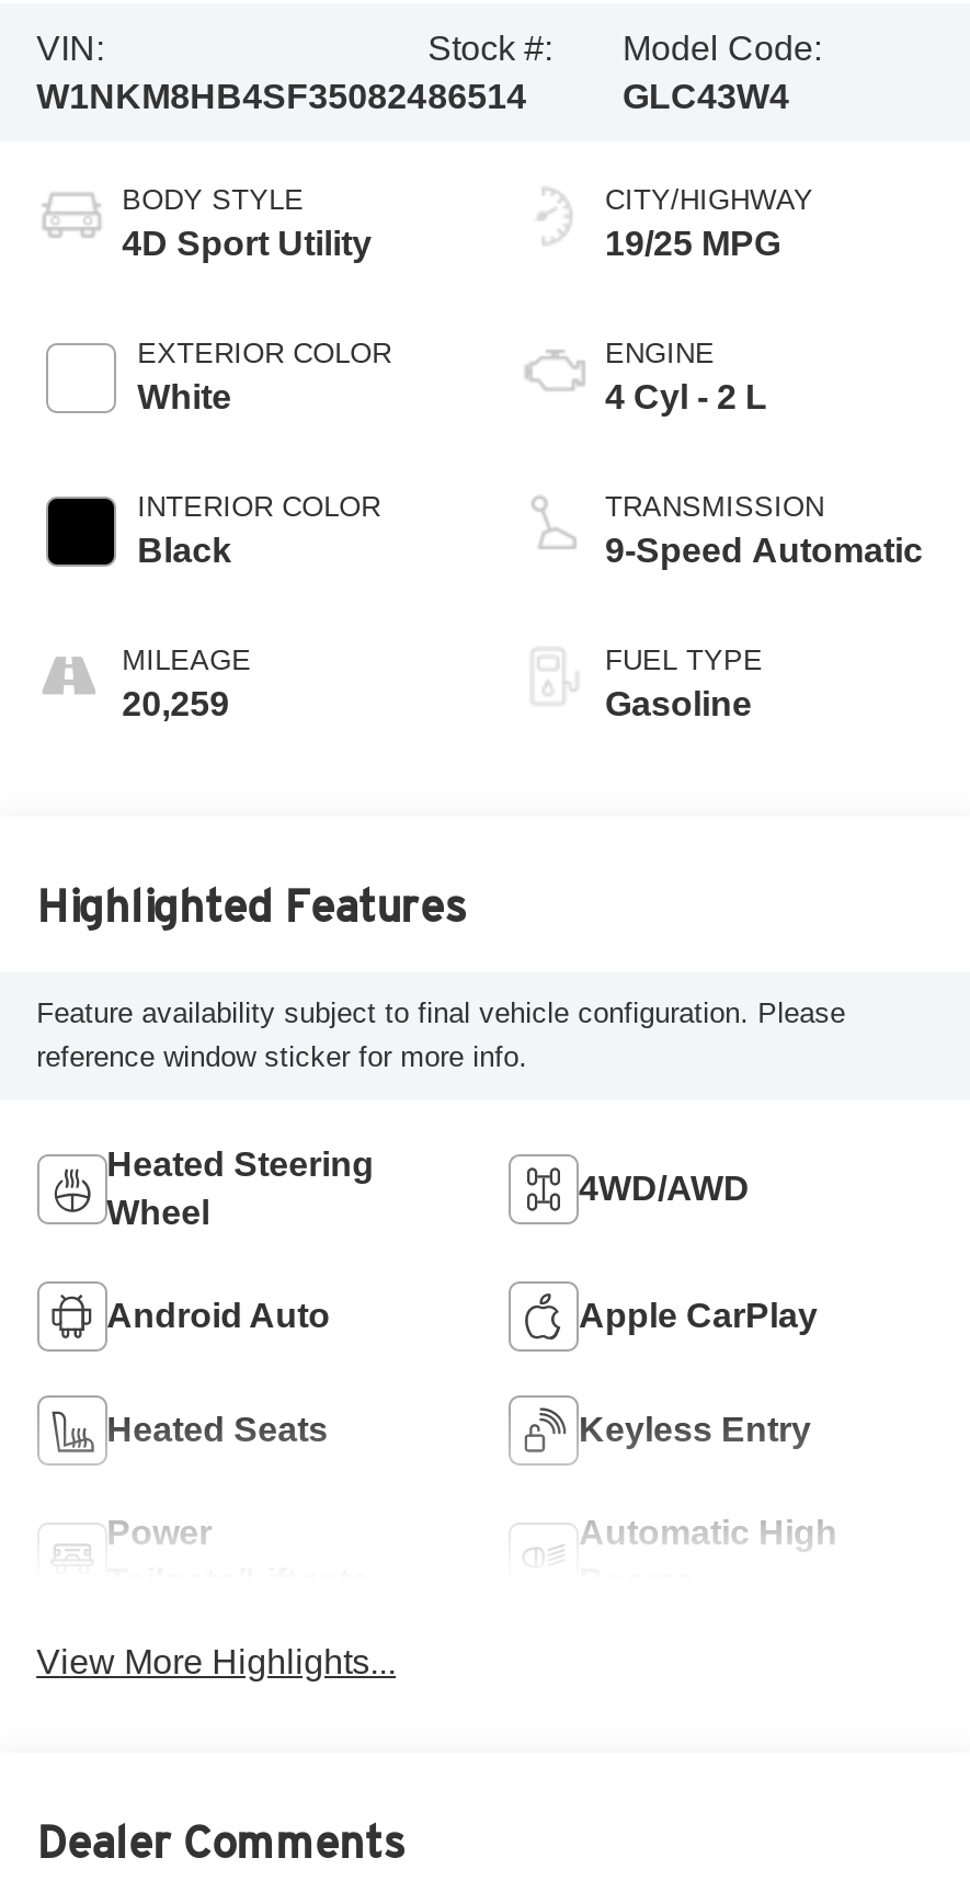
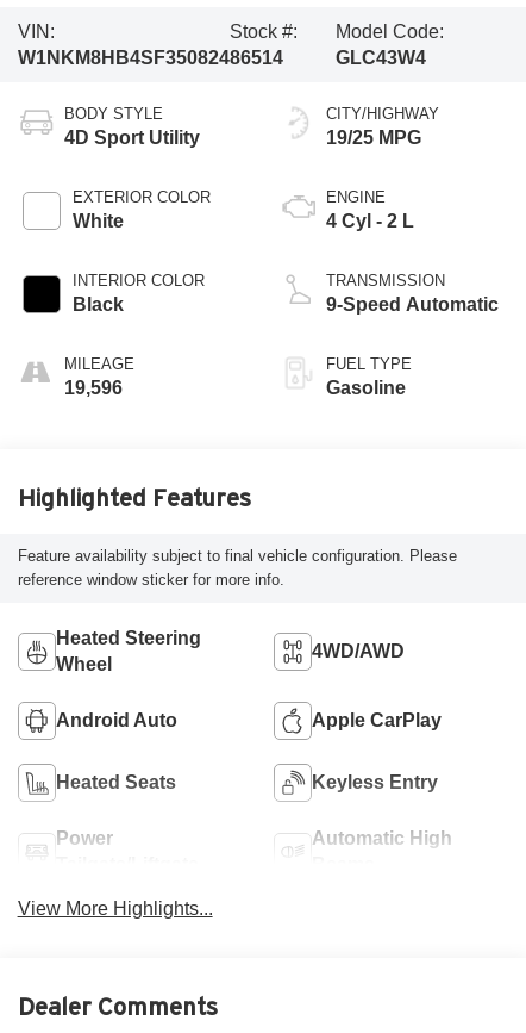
- 20,259
+ 19,596
